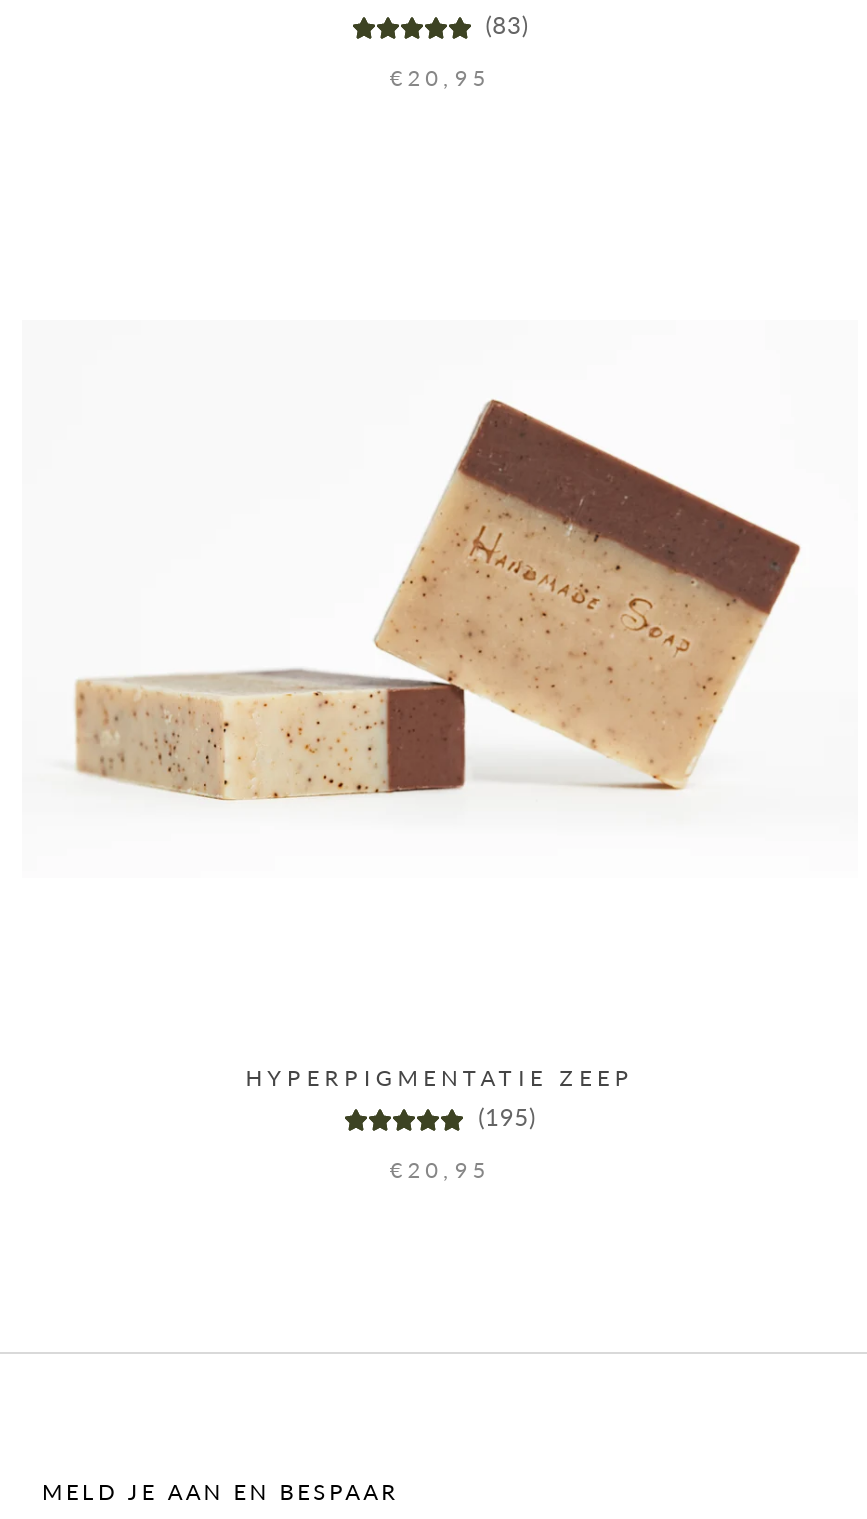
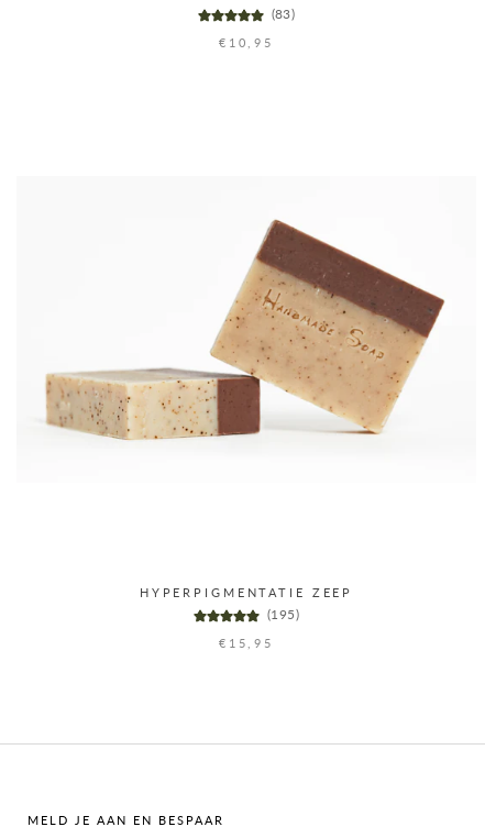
- €20,95
+ €10,95

- €20,95
+ €15,95
